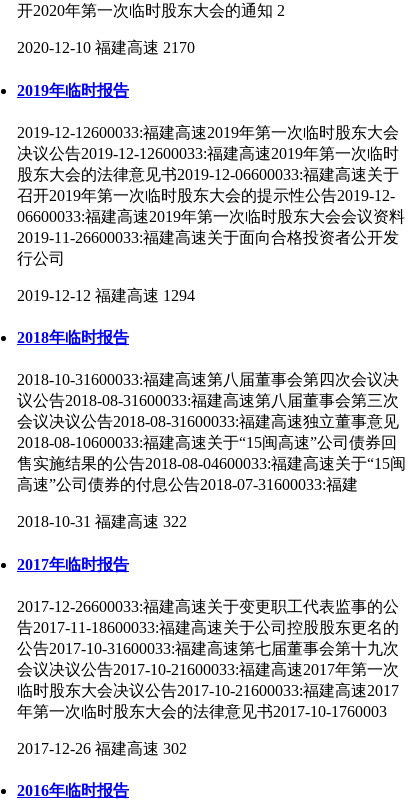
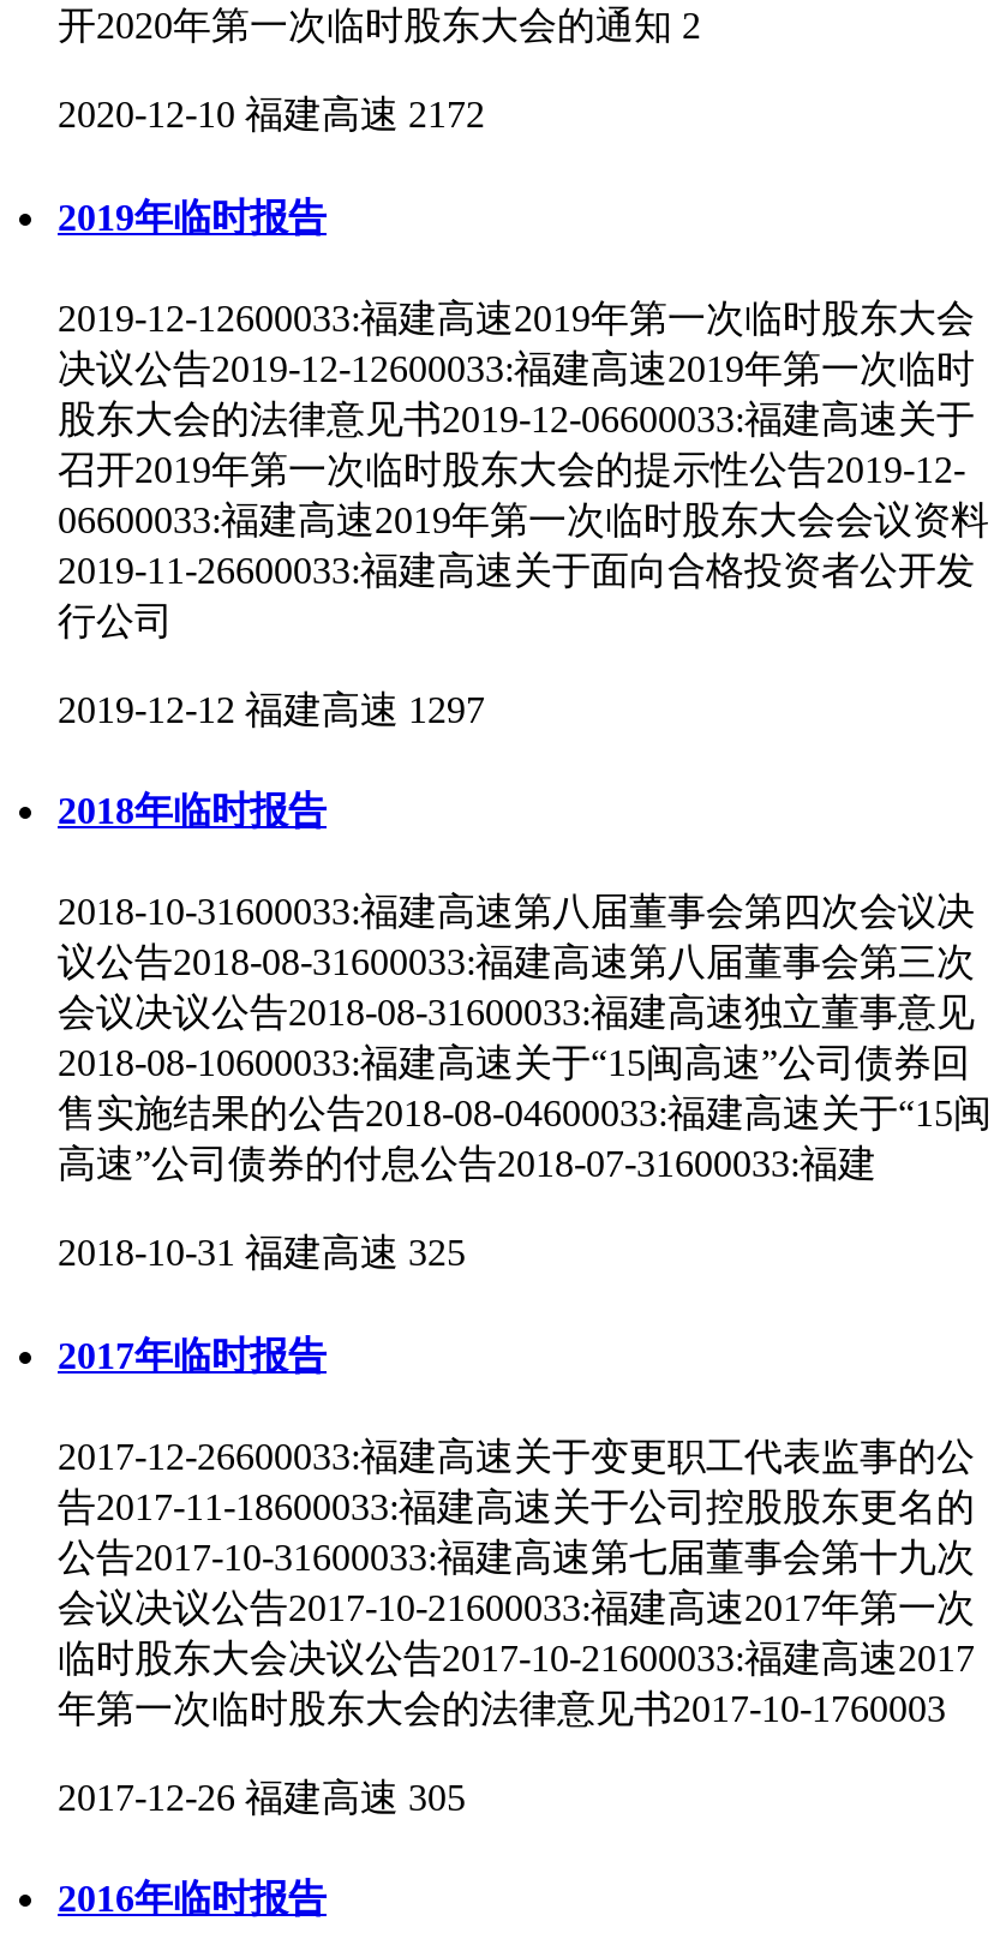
- 2020-12-10 福建高速 2170
+ 2020-12-10 福建高速 2172

- 2019-12-12 福建高速 1294
+ 2019-12-12 福建高速 1297

- 2018-10-31 福建高速 322
+ 2018-10-31 福建高速 325

- 2017-12-26 福建高速 302
+ 2017-12-26 福建高速 305
